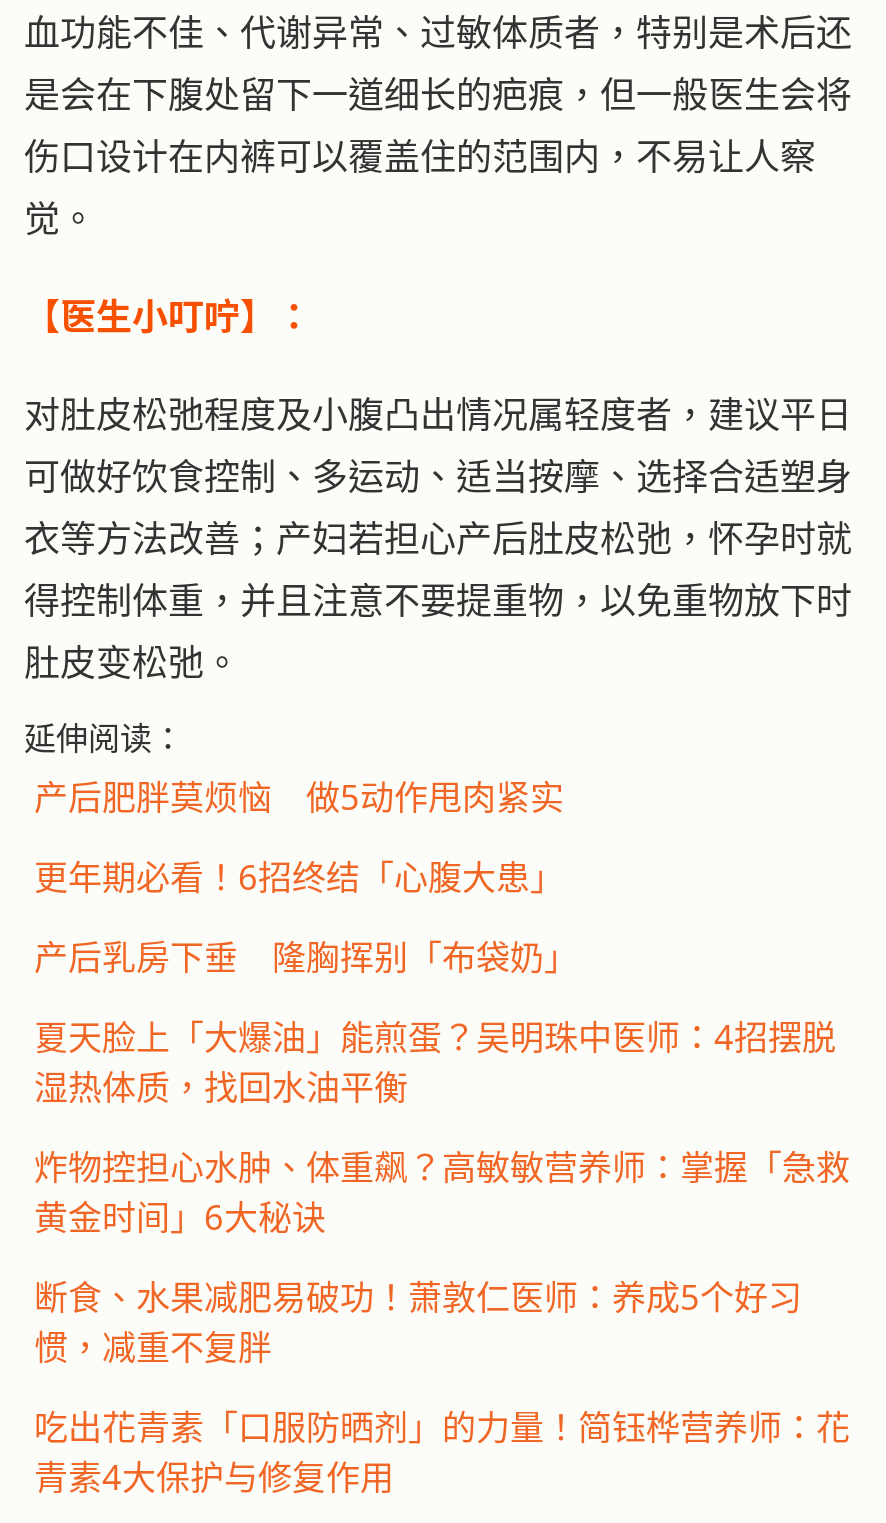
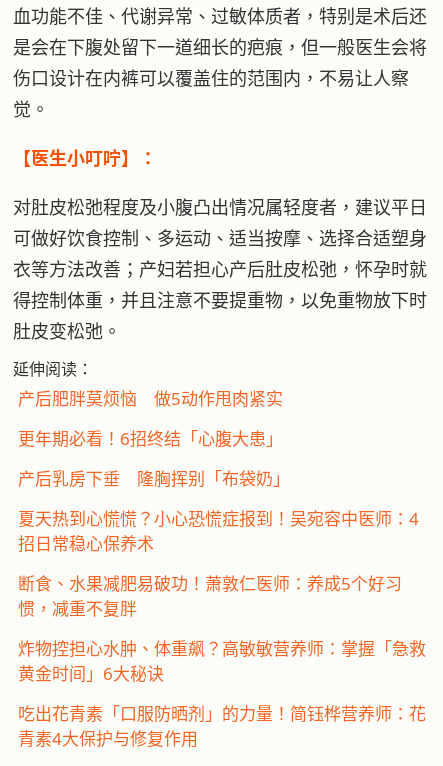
- 夏天脸上「大爆油」能煎蛋？吴明珠中医师：4招摆脱
- 湿热体质，找回水油平衡
+ 夏天热到心慌慌？小心恐慌症报到！吴宛容中医师：4
+ 招日常稳心保养术

moved down: 炸物控担心水肿、体重飙？高敏敏营养师：掌握「急救 | 黄金时间」6大秘诀

moved up: 断食、水果减肥易破功！萧敦仁医师：养成5个好习 | 惯，减重不复胖
